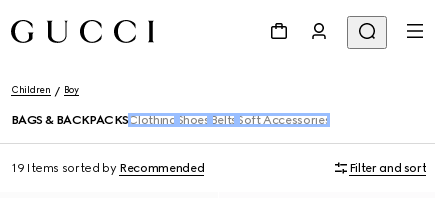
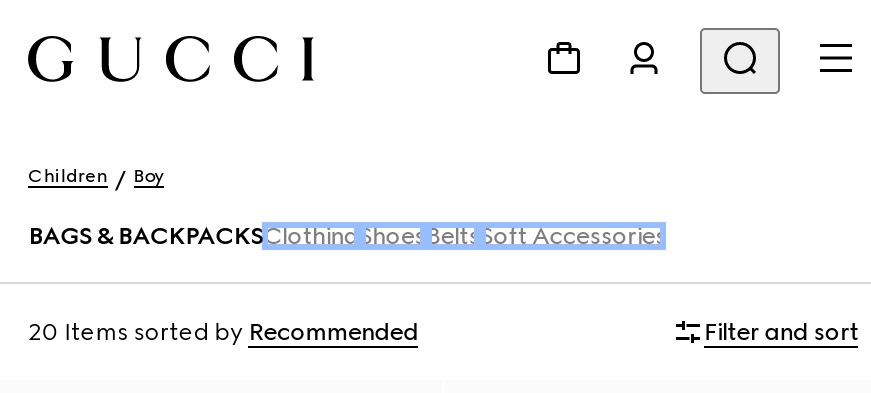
- 19 Items sorted by Recommended
+ 20 Items sorted by Recommended
